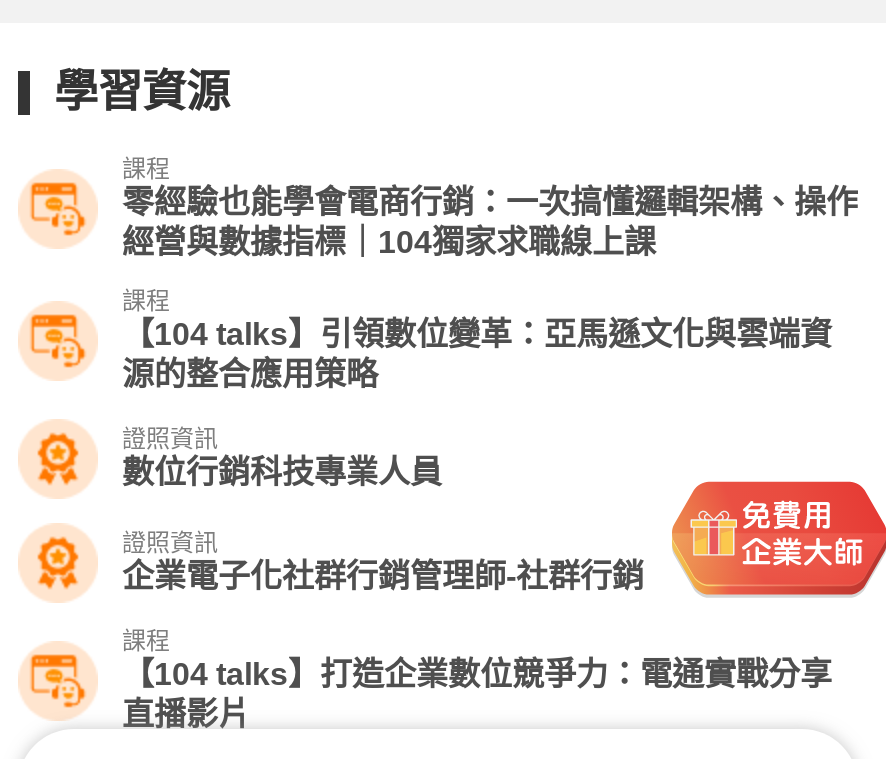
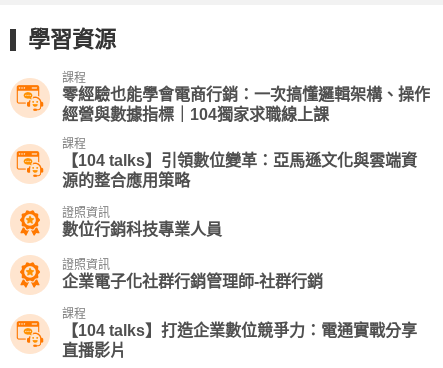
- [image]
